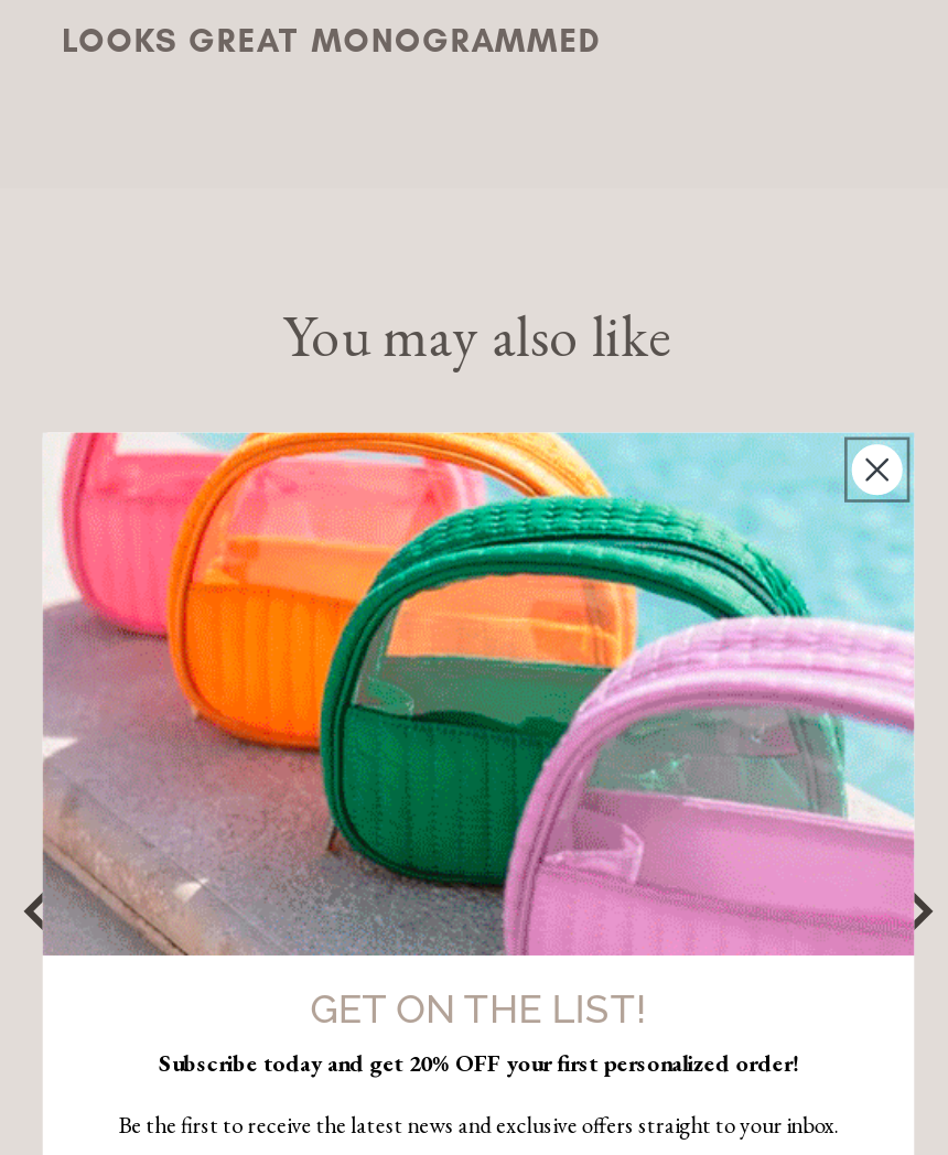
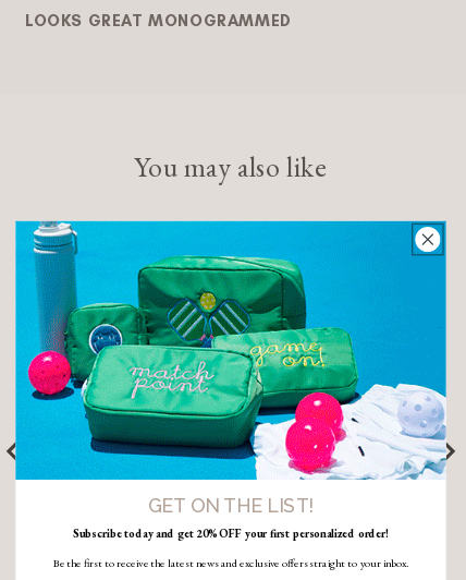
- [image]
+ [image]
